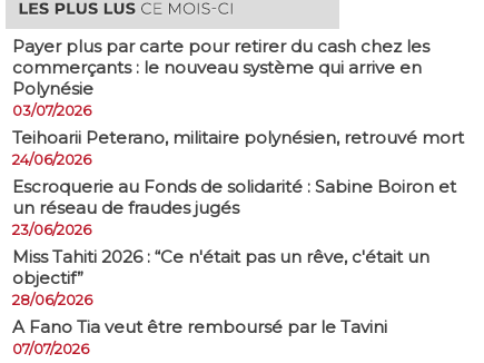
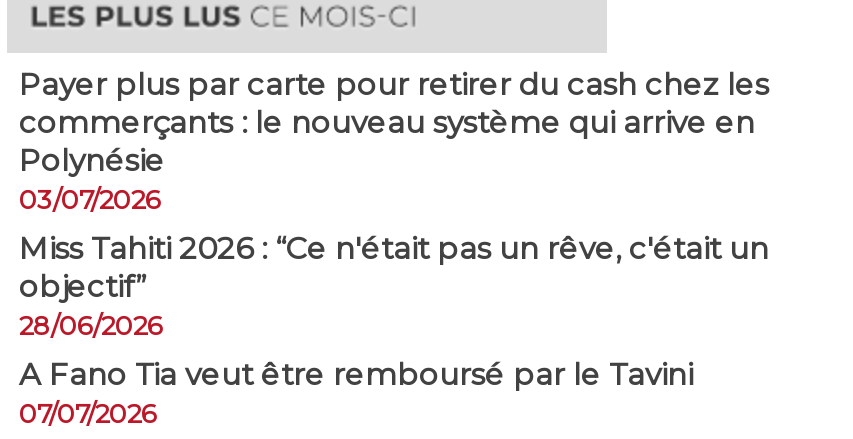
- Teihoarii Peterano, militaire polynésien, retrouvé mort
- 24/06/2026
- Escroquerie au Fonds de solidarité : Sabine Boiron et
- un réseau de fraudes jugés
- 23/06/2026
